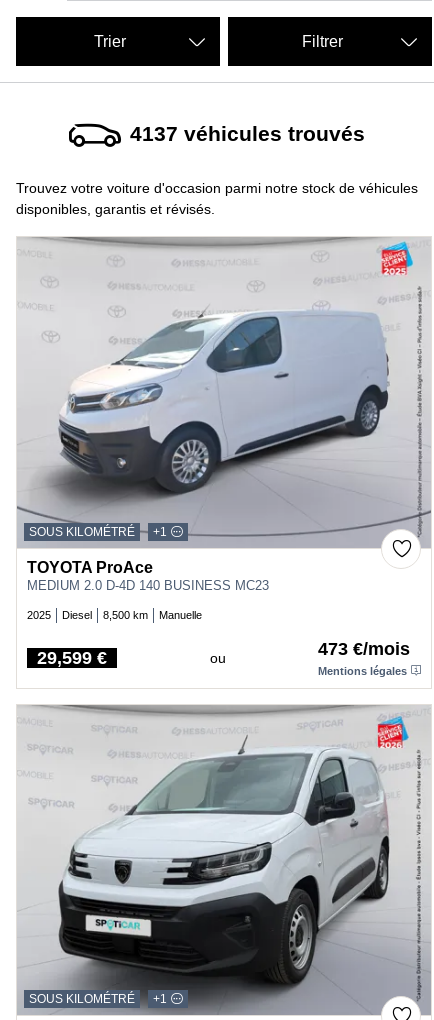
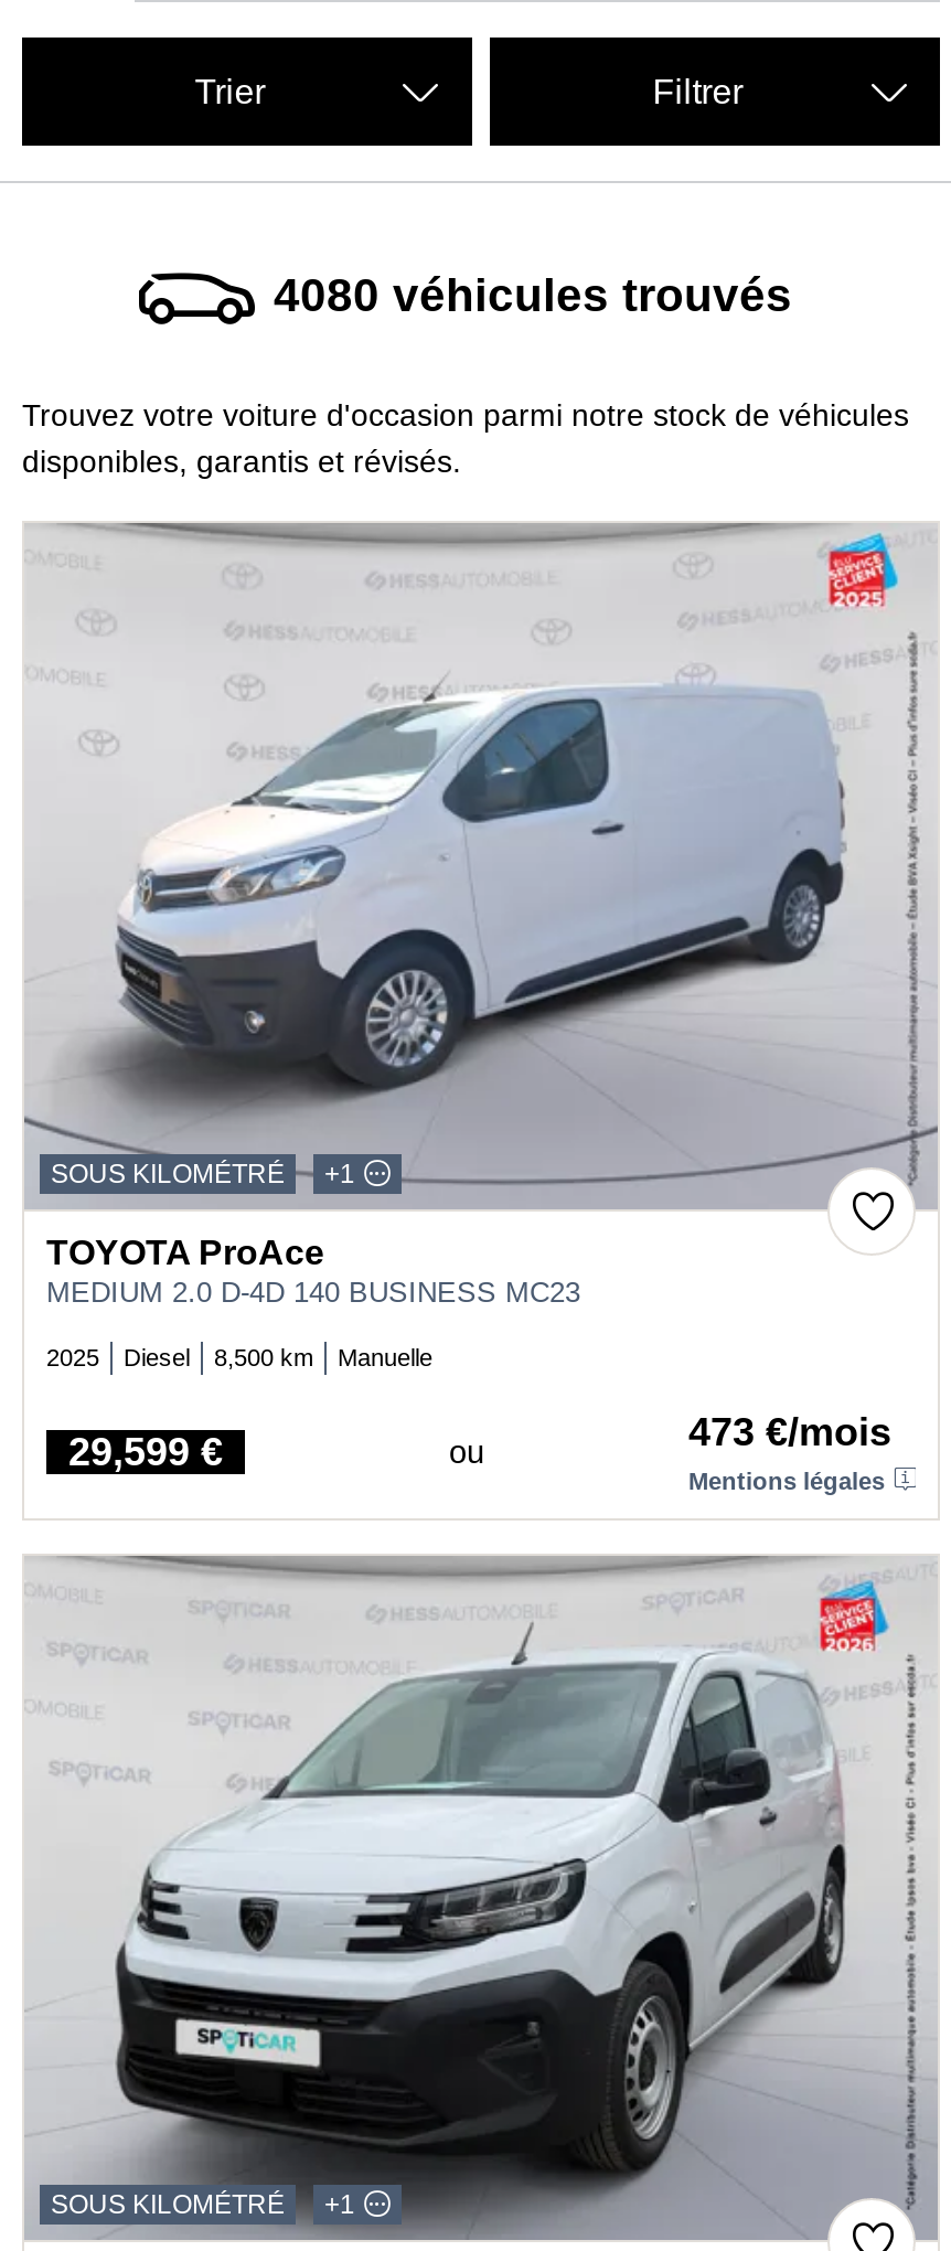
- 4137 véhicules trouvés
+ 4080 véhicules trouvés
